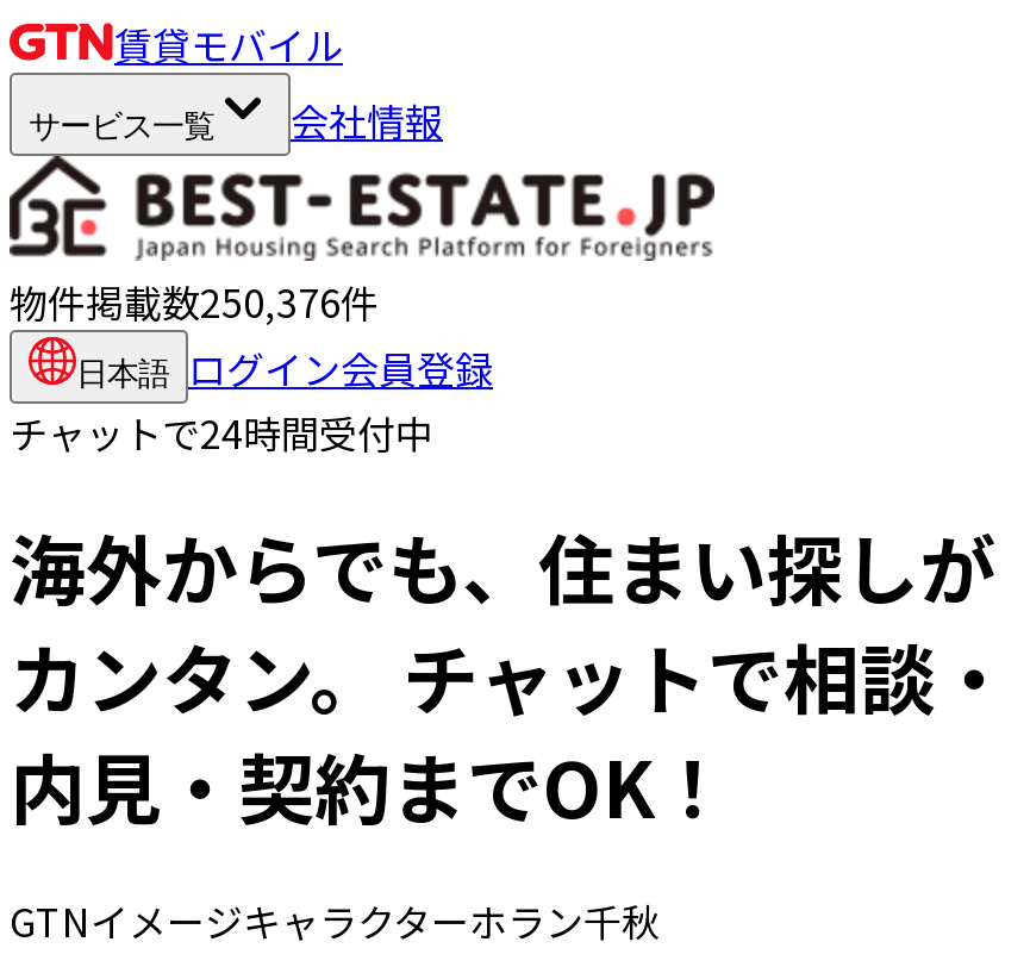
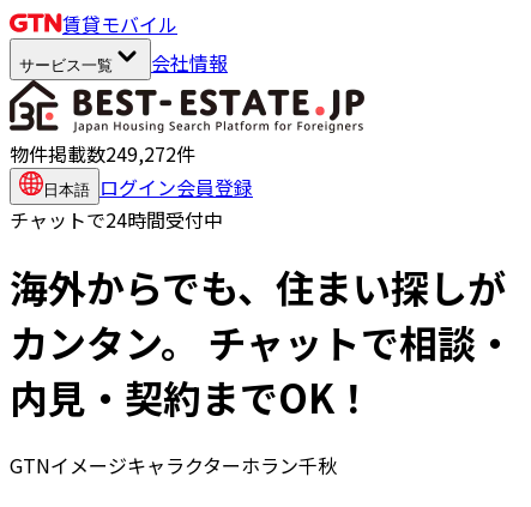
- 物件掲載数250,376件
+ 物件掲載数249,272件
